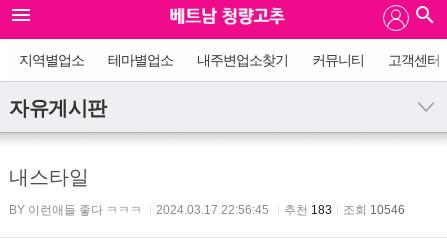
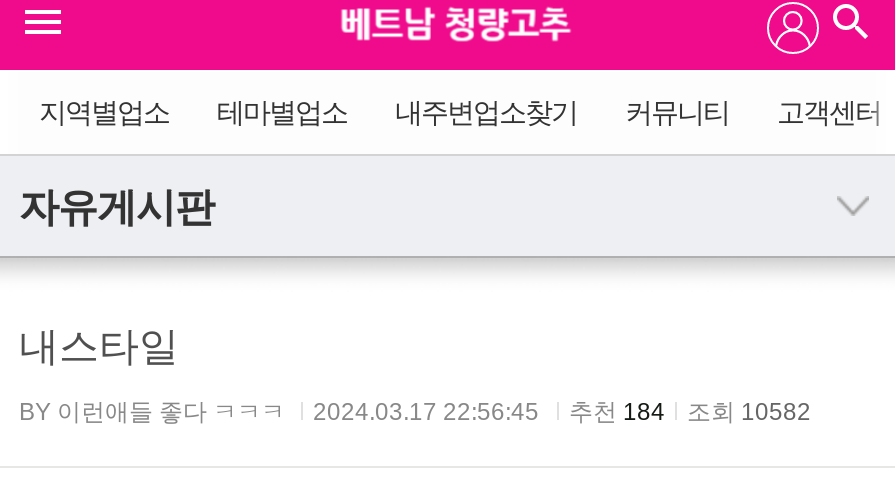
- 추천 183
+ 추천 184

- 조회 10546
+ 조회 10582
